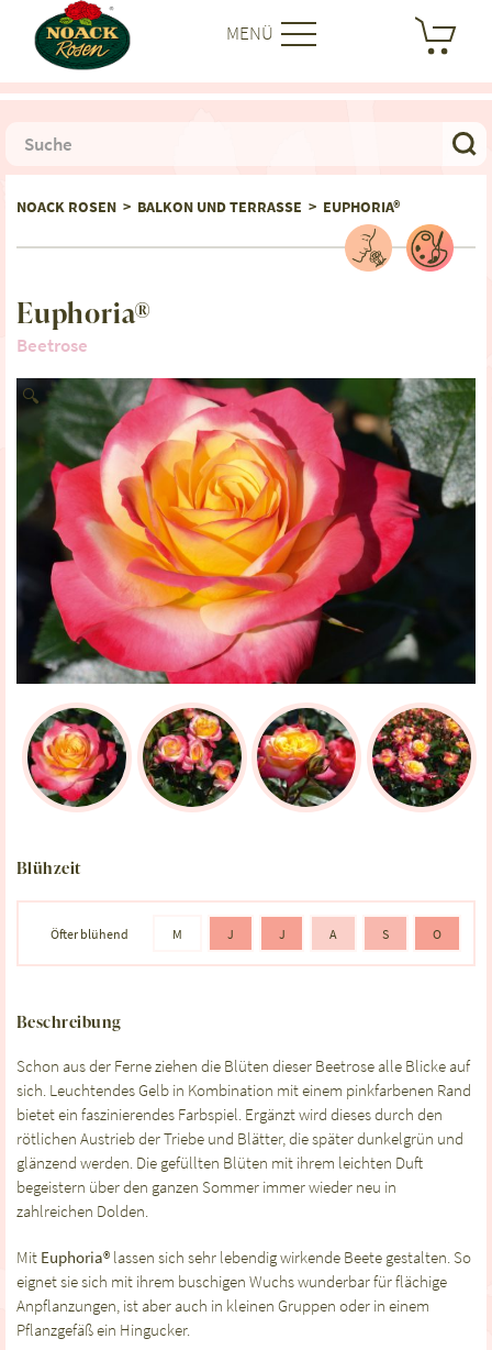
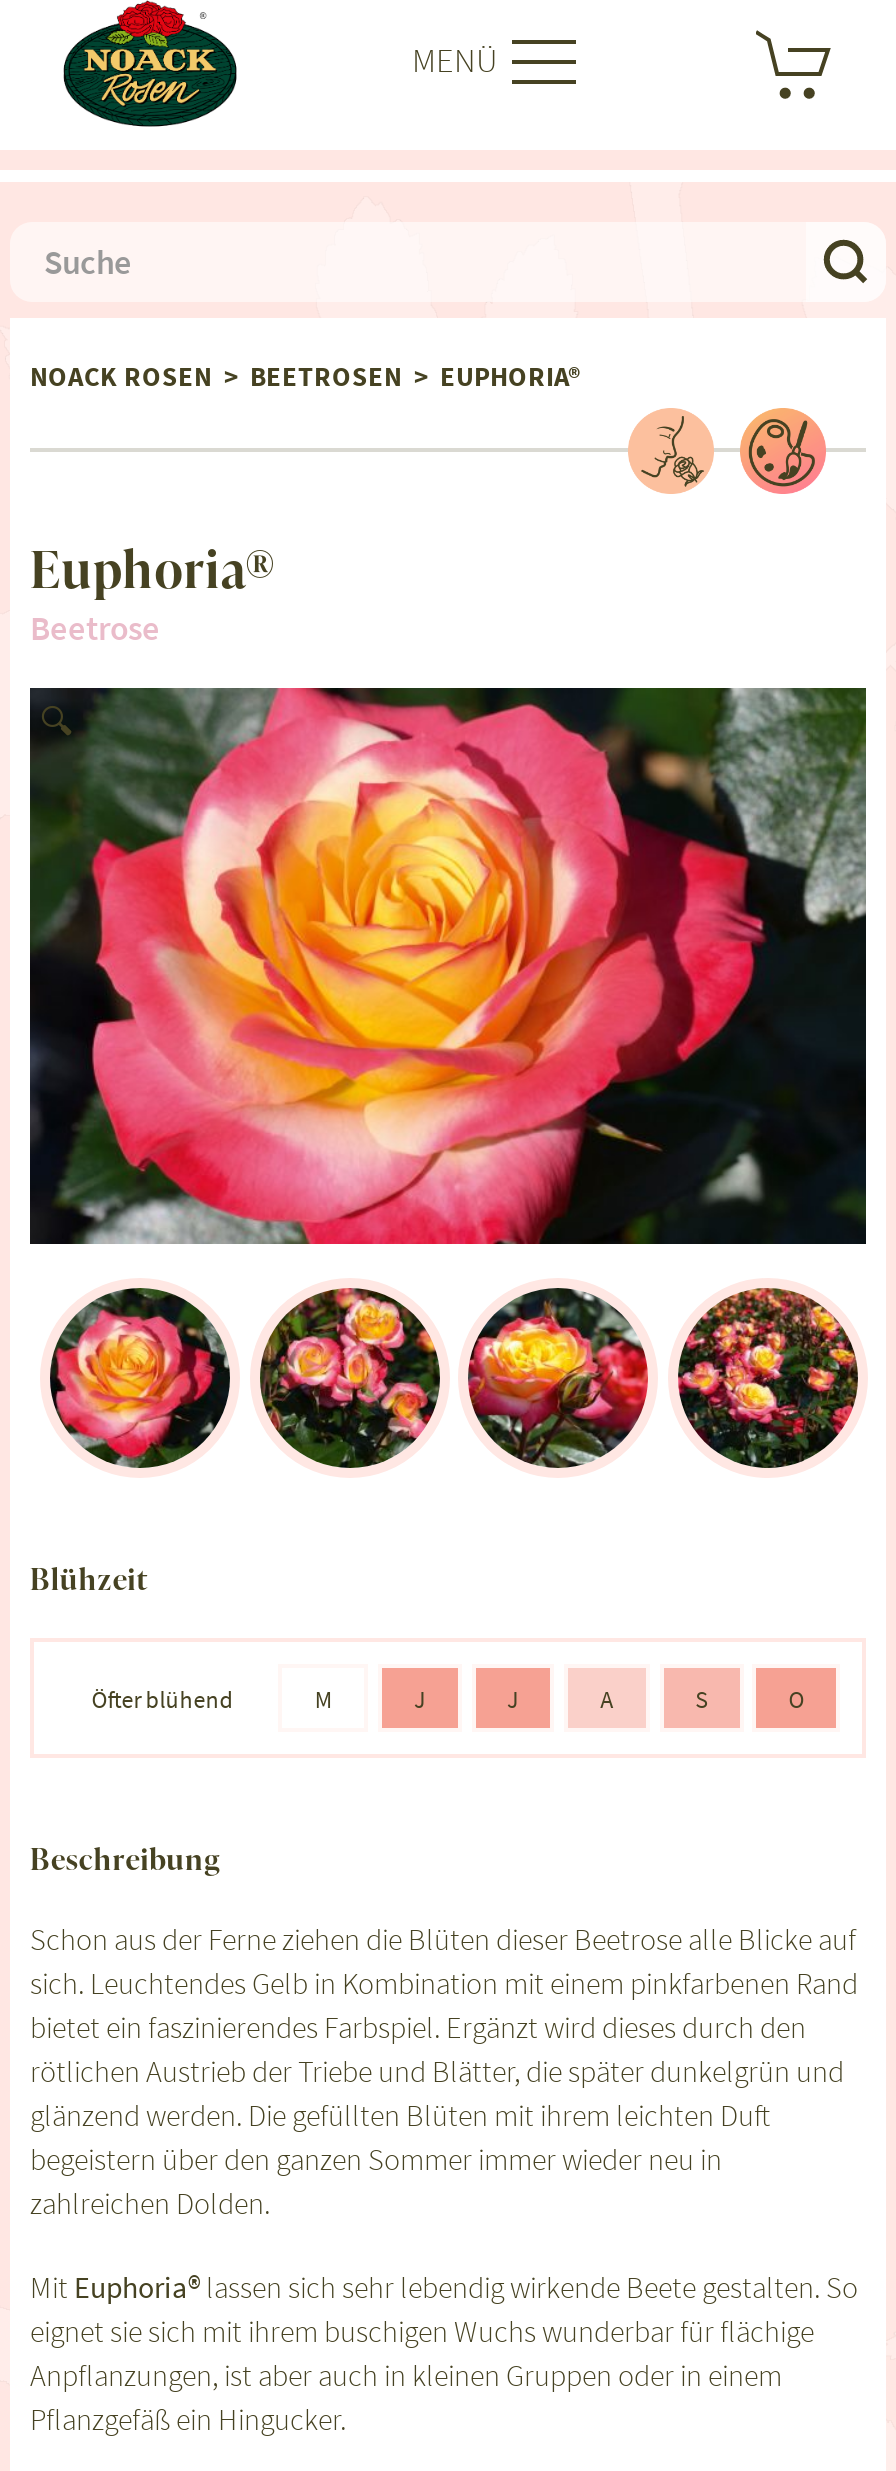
- NOACK ROSEN > BALKON UND TERRASSE > EUPHORIA®
+ NOACK ROSEN > BEETROSEN > EUPHORIA®
